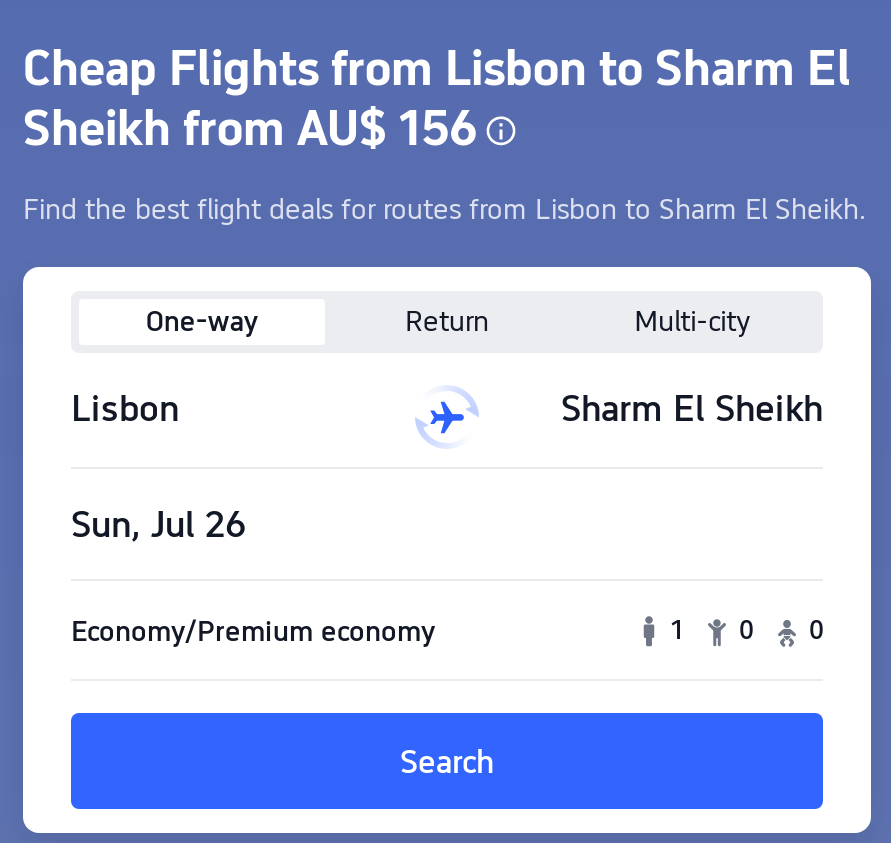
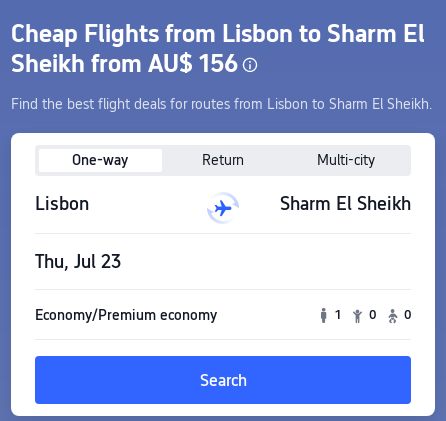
- Sun, Jul 26
+ Thu, Jul 23
